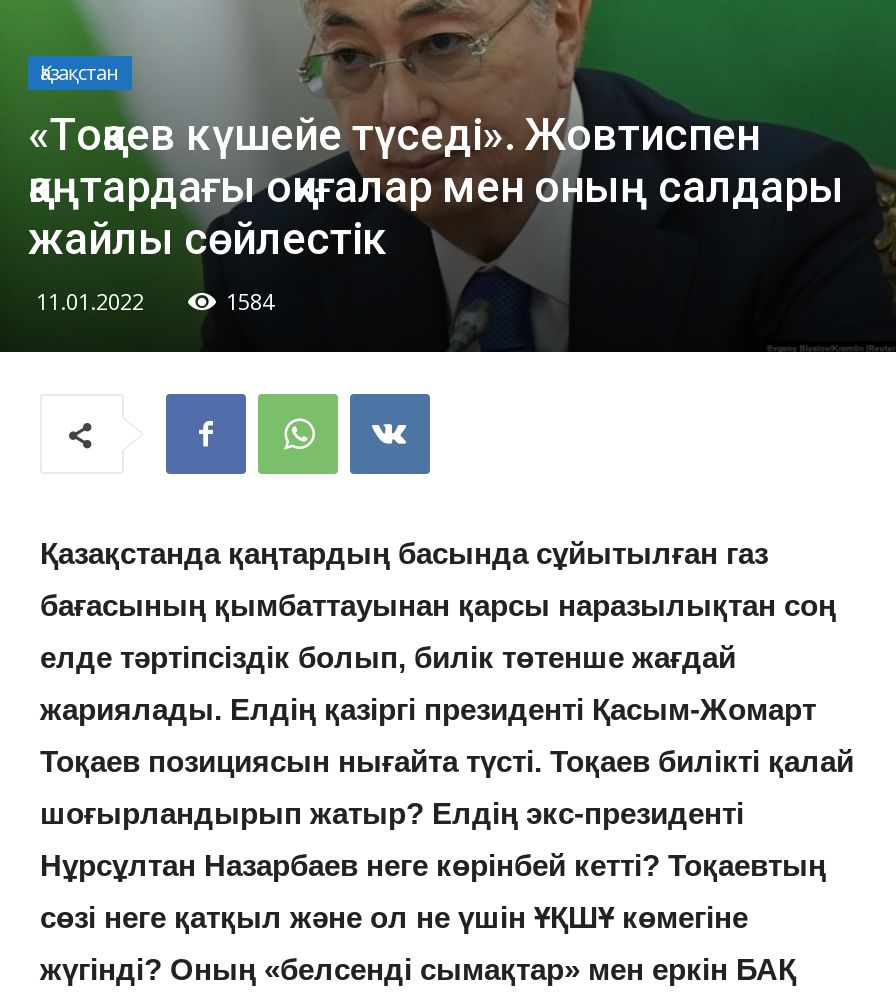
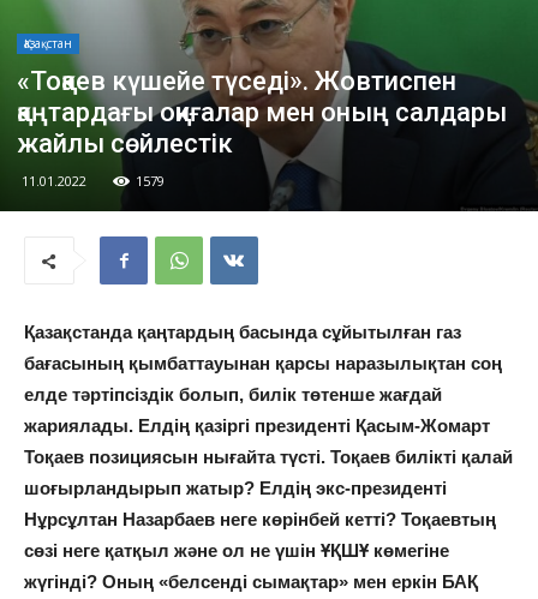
- 1584
+ 1579
